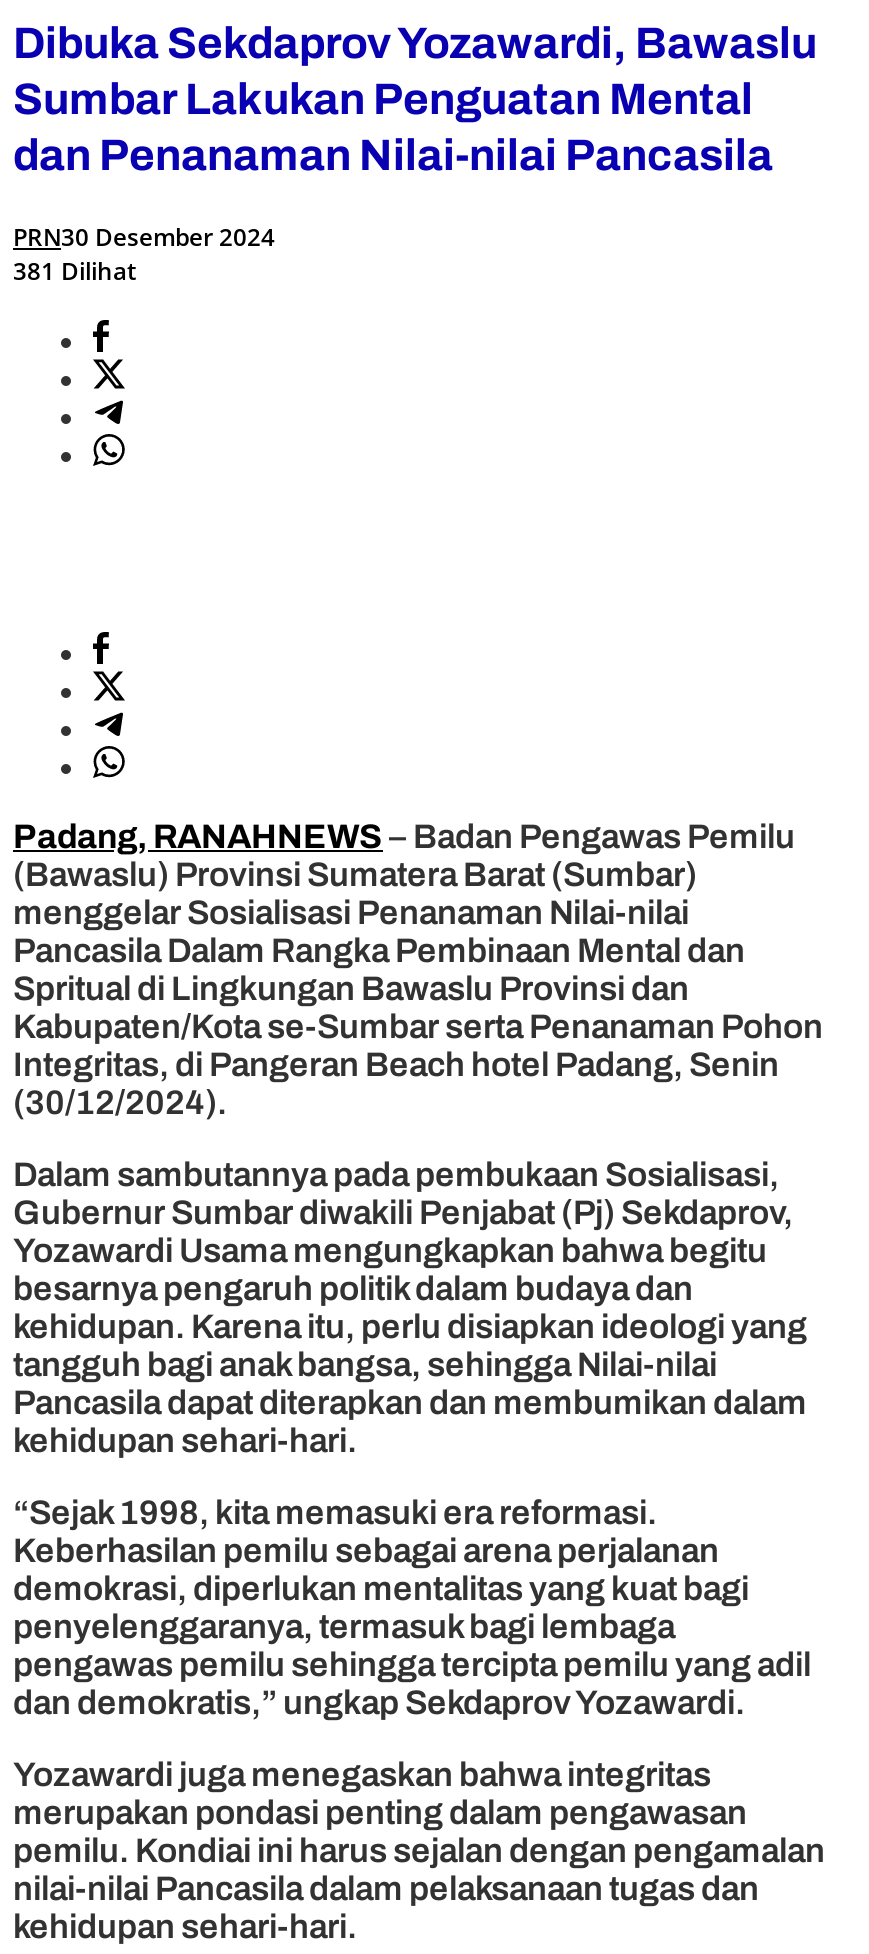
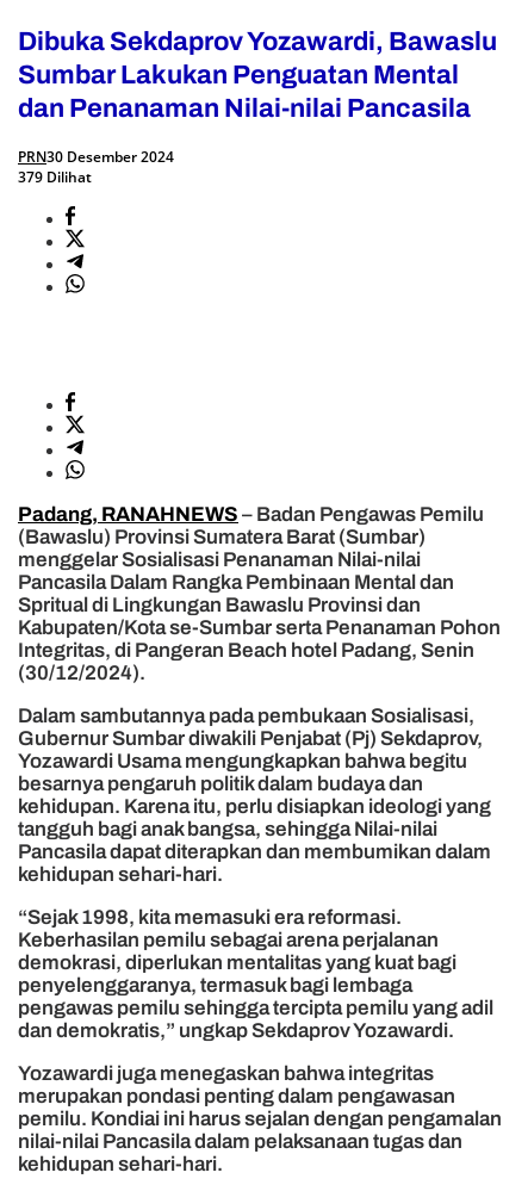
- 381 Dilihat
+ 379 Dilihat
